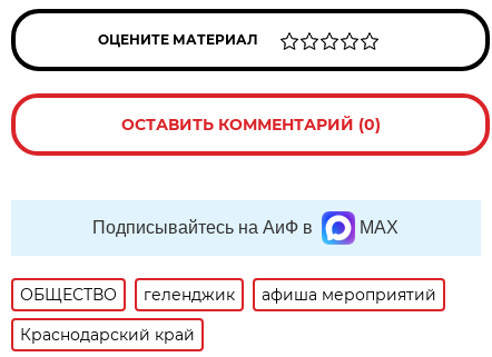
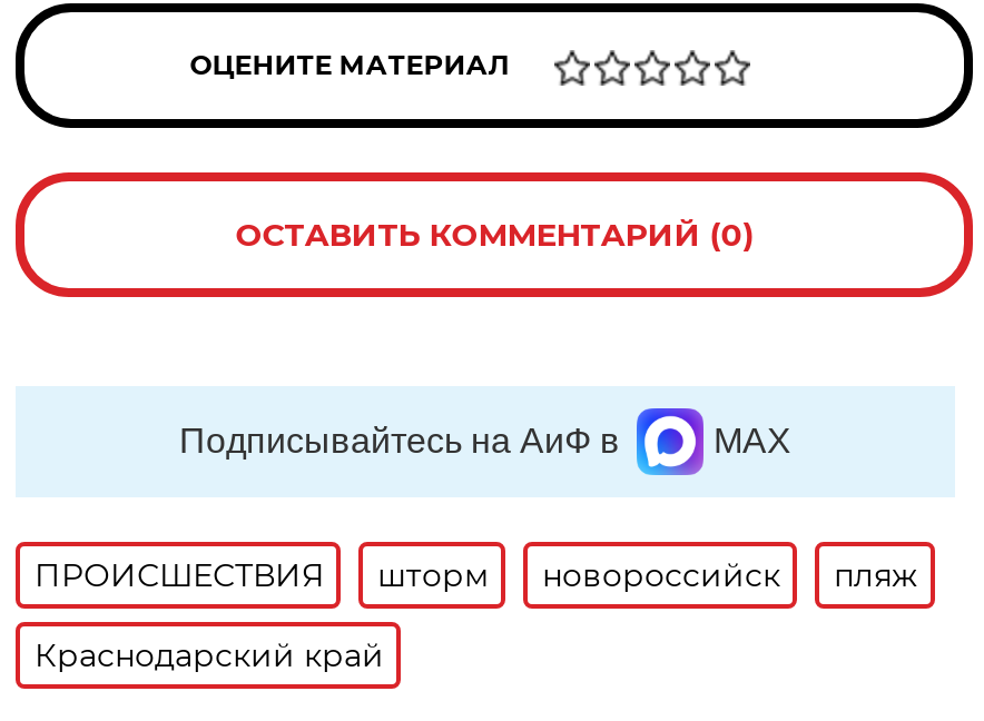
- ОБЩЕСТВО
- геленджик
- афиша мероприятий
+ ПРОИСШЕСТВИЯ
+ шторм
+ новороссийск
+ пляж
